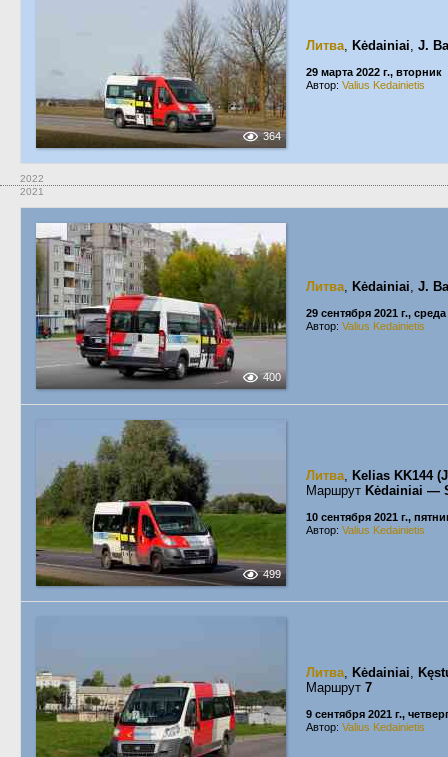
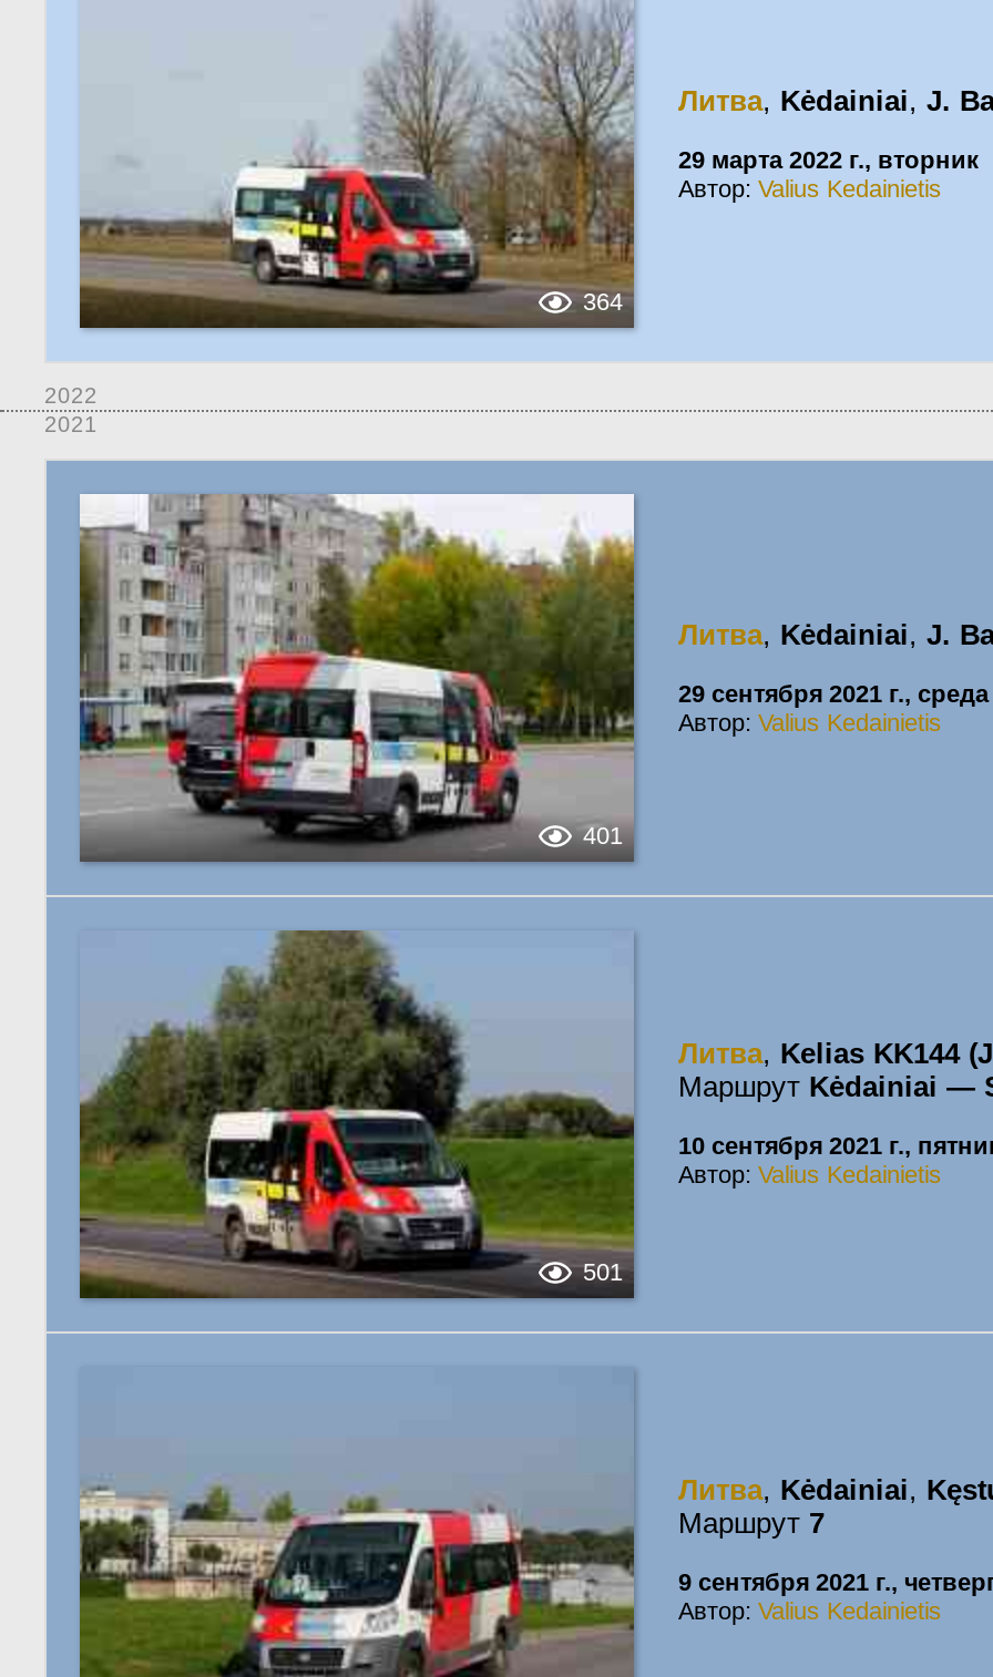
- 400
+ 401

- 499
+ 501
